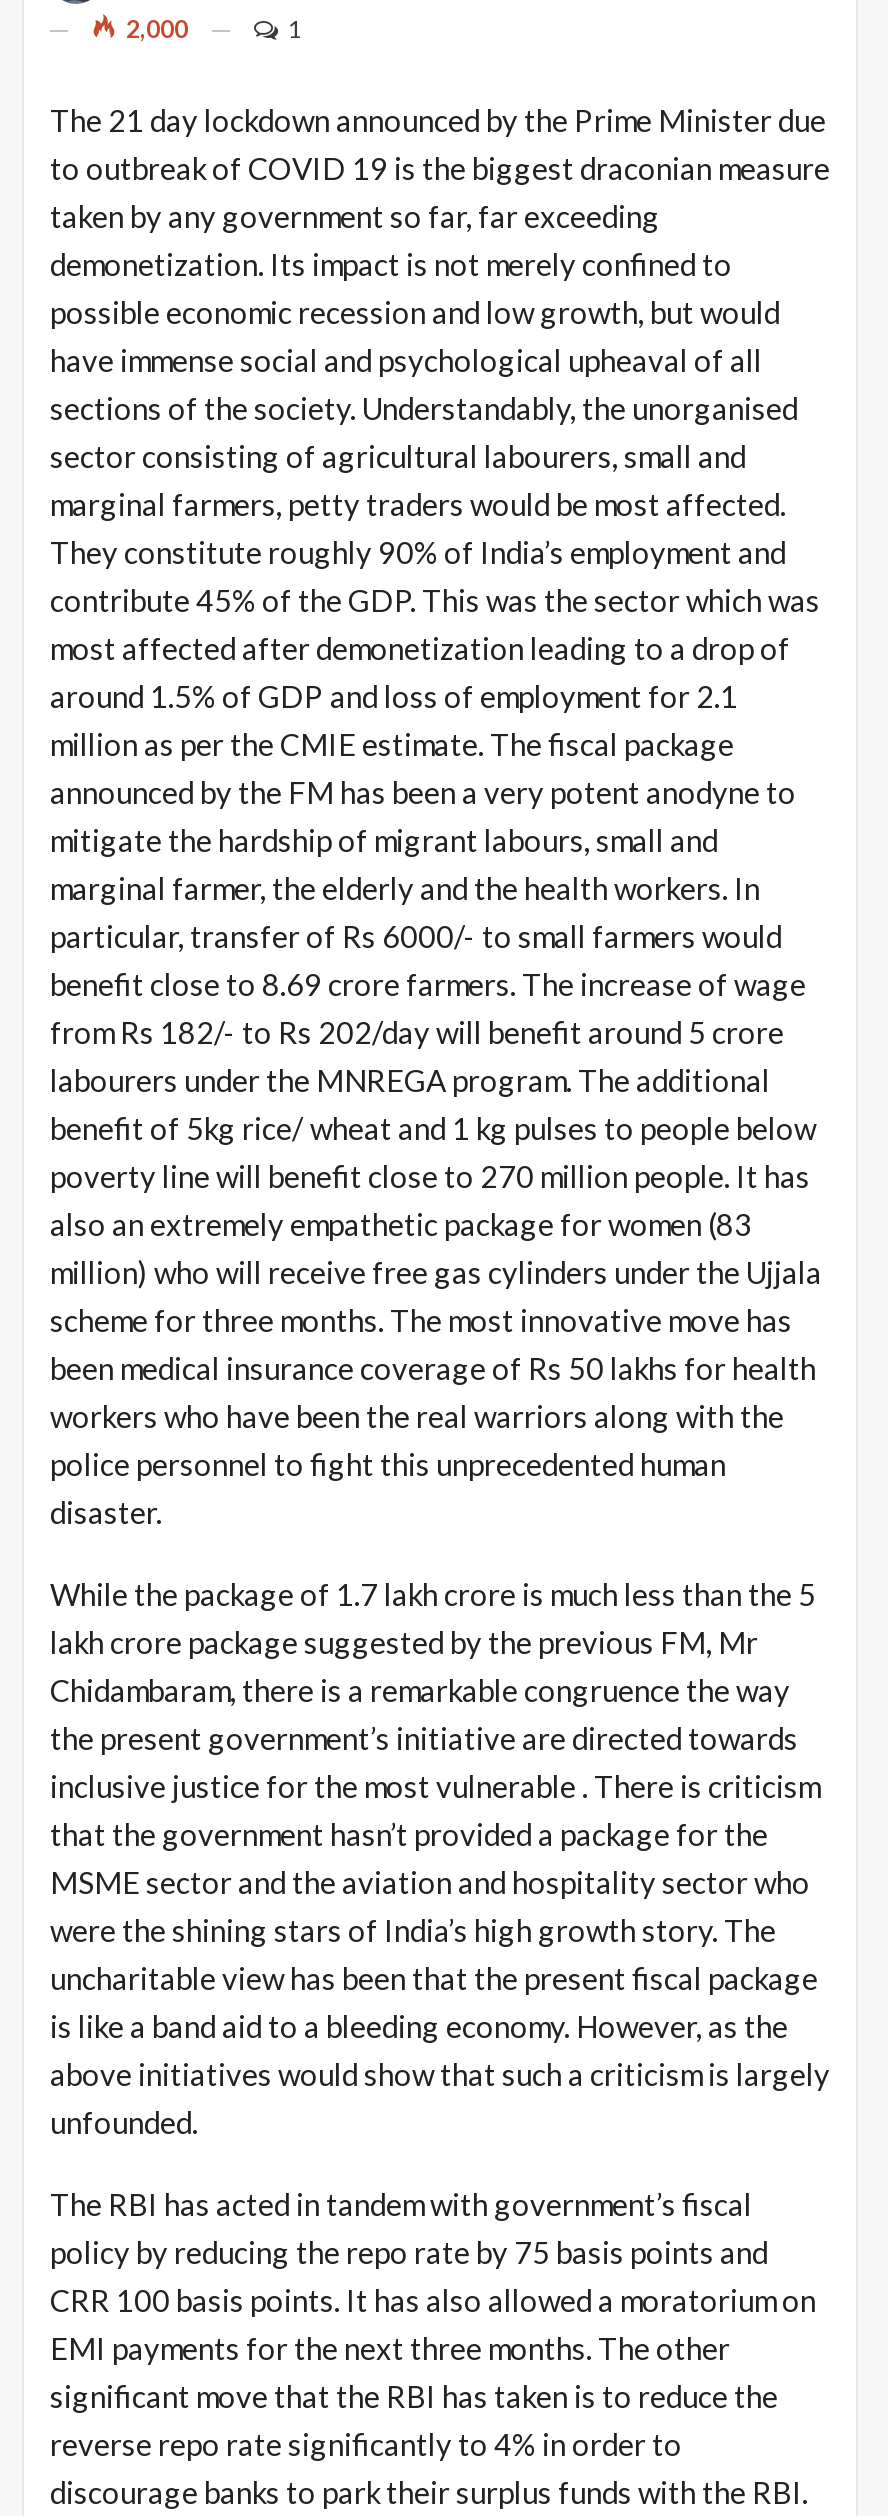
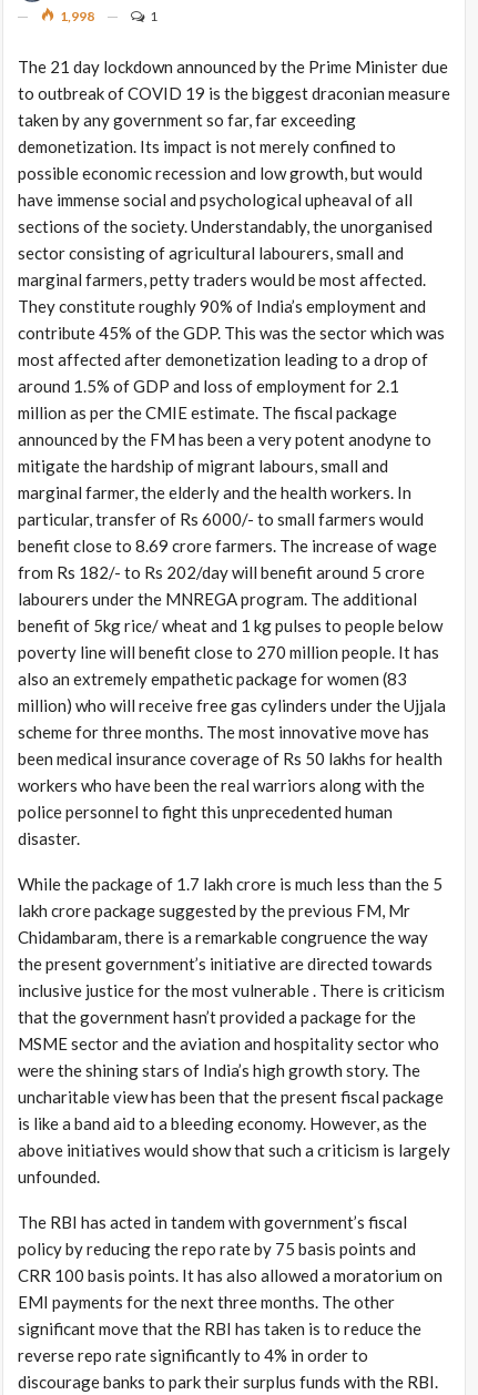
- 2,000
+ 1,998
